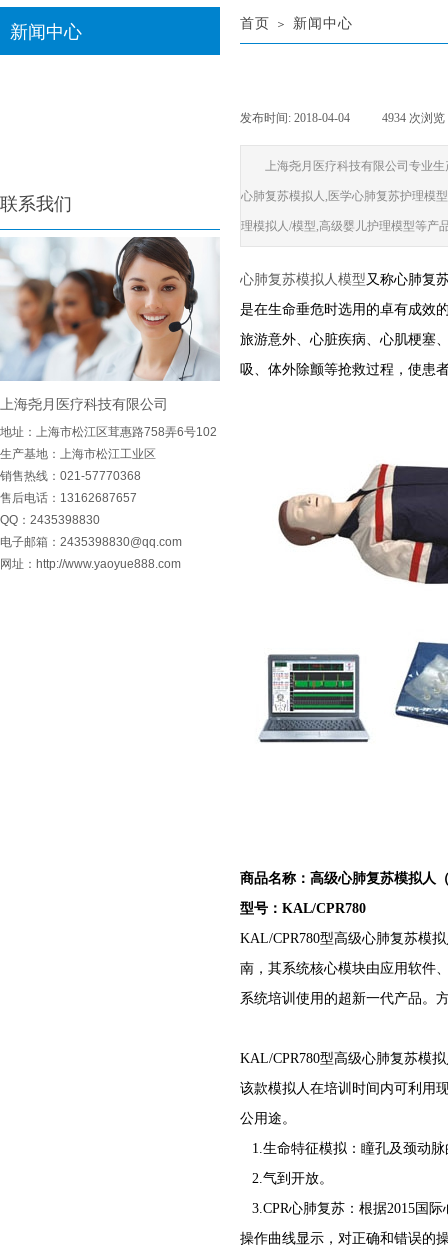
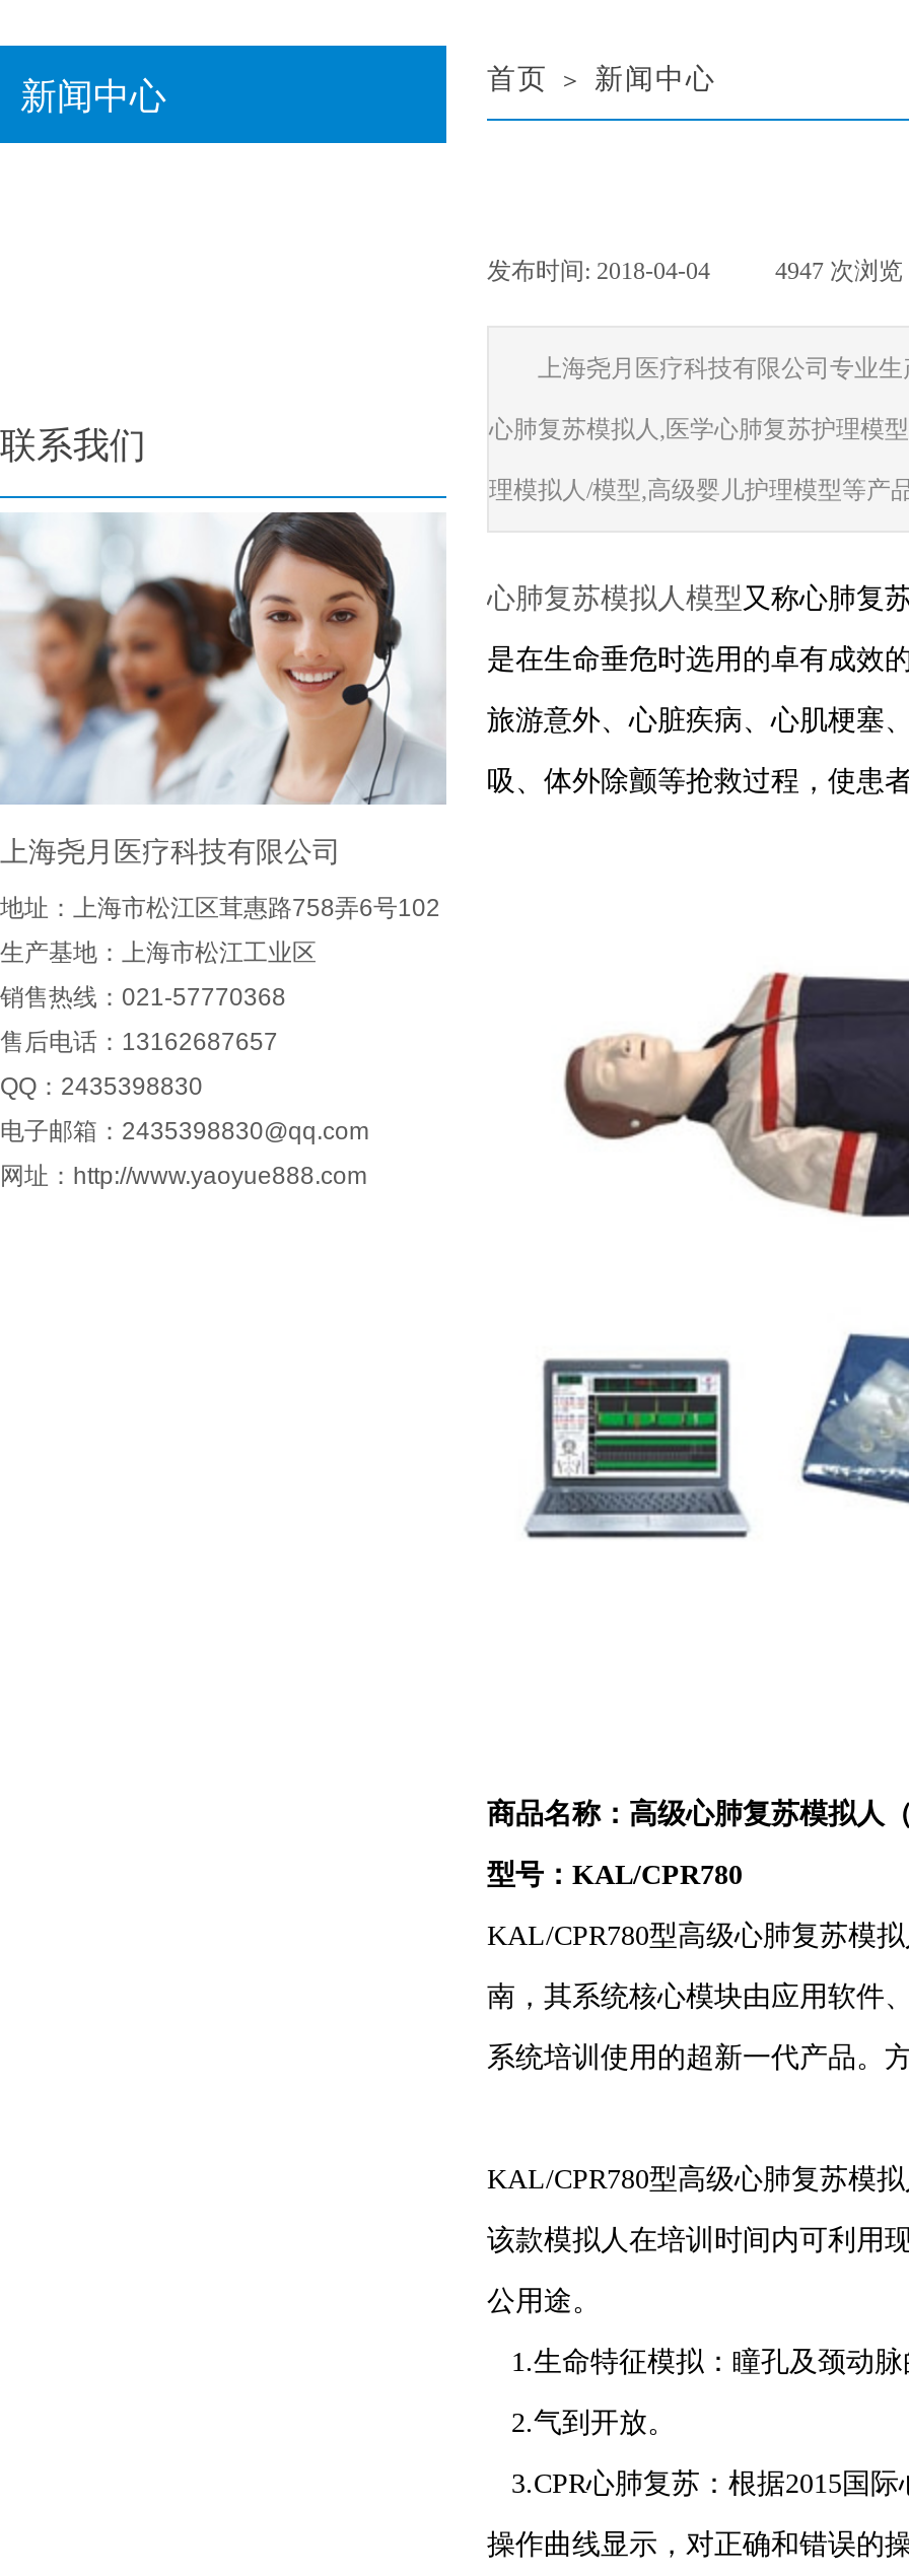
- 4934次浏览
+ 4947次浏览
